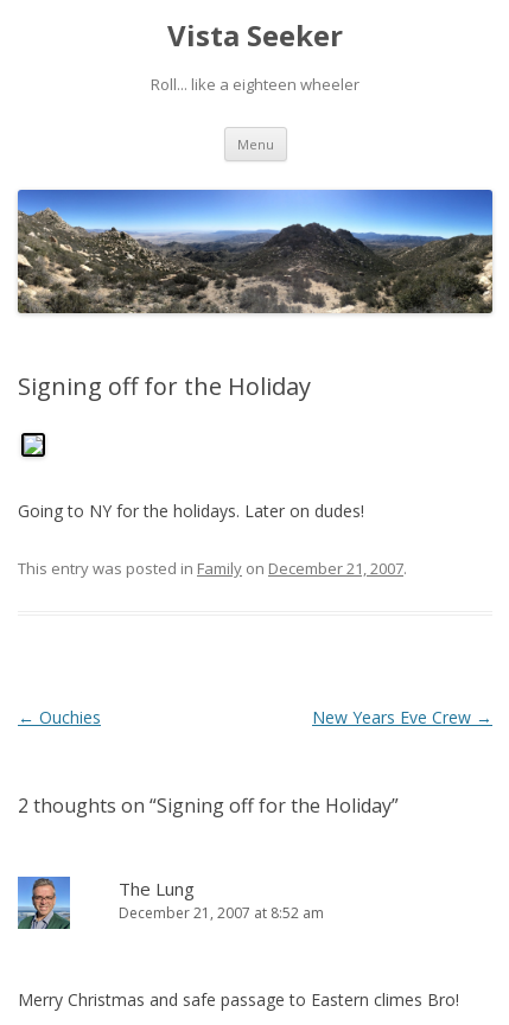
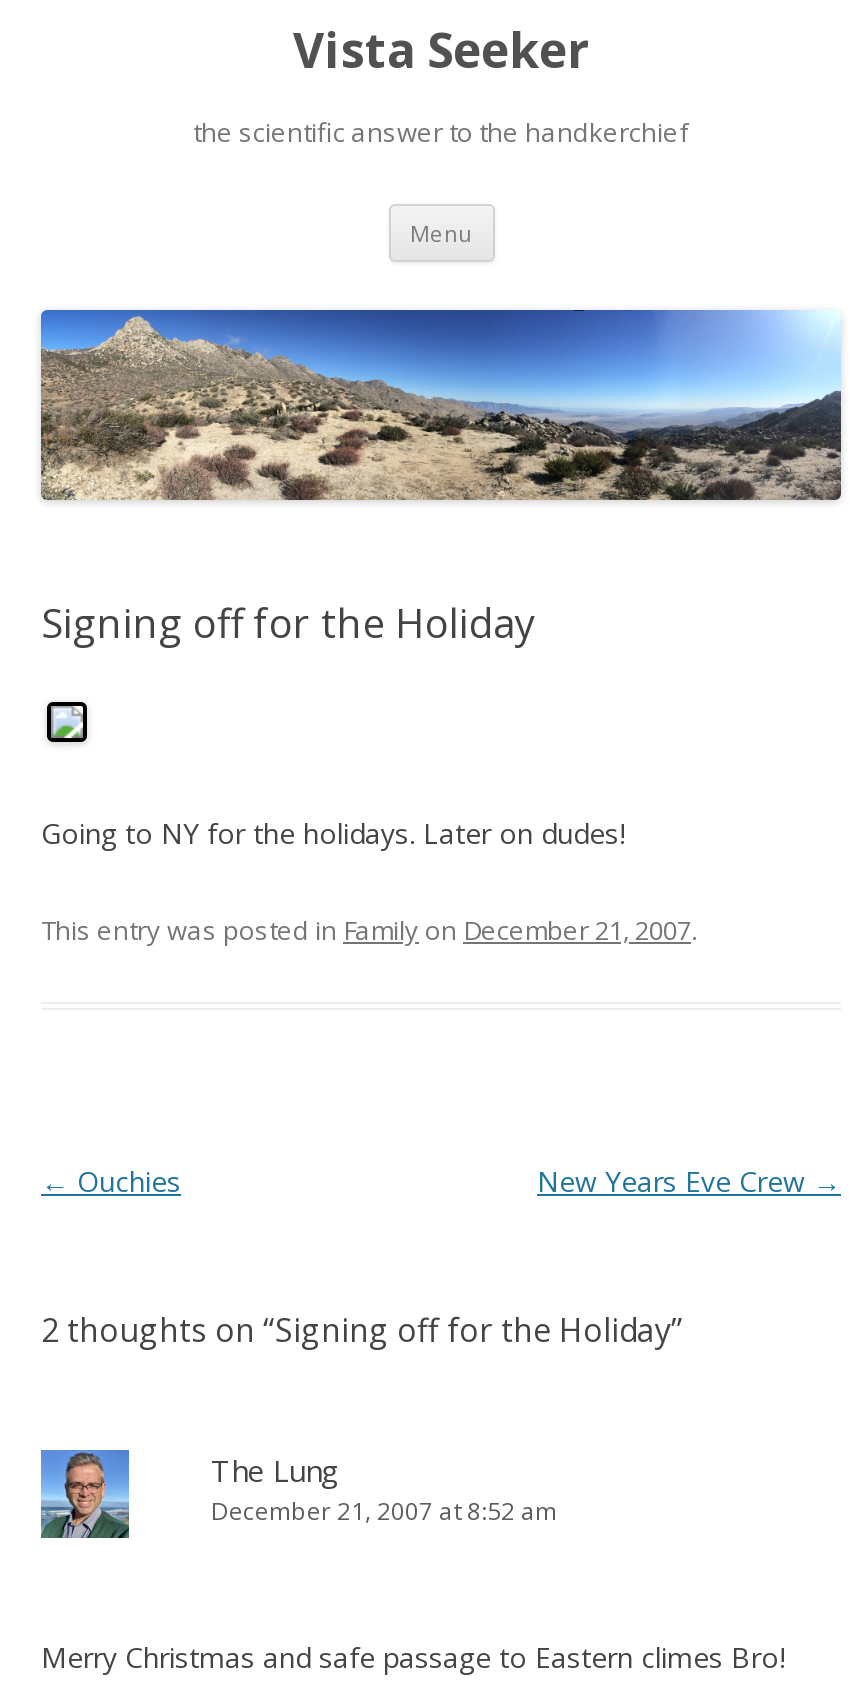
- Roll... like a eighteen wheeler
+ the scientific answer to the handkerchief

- [image]
+ [image]
